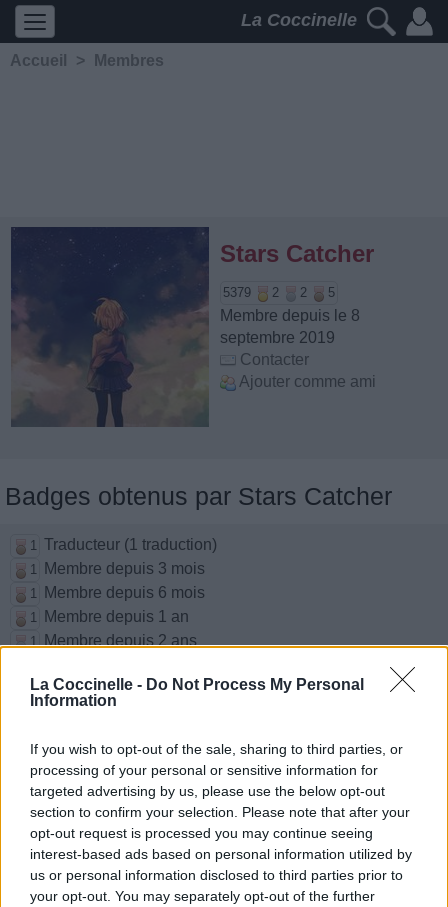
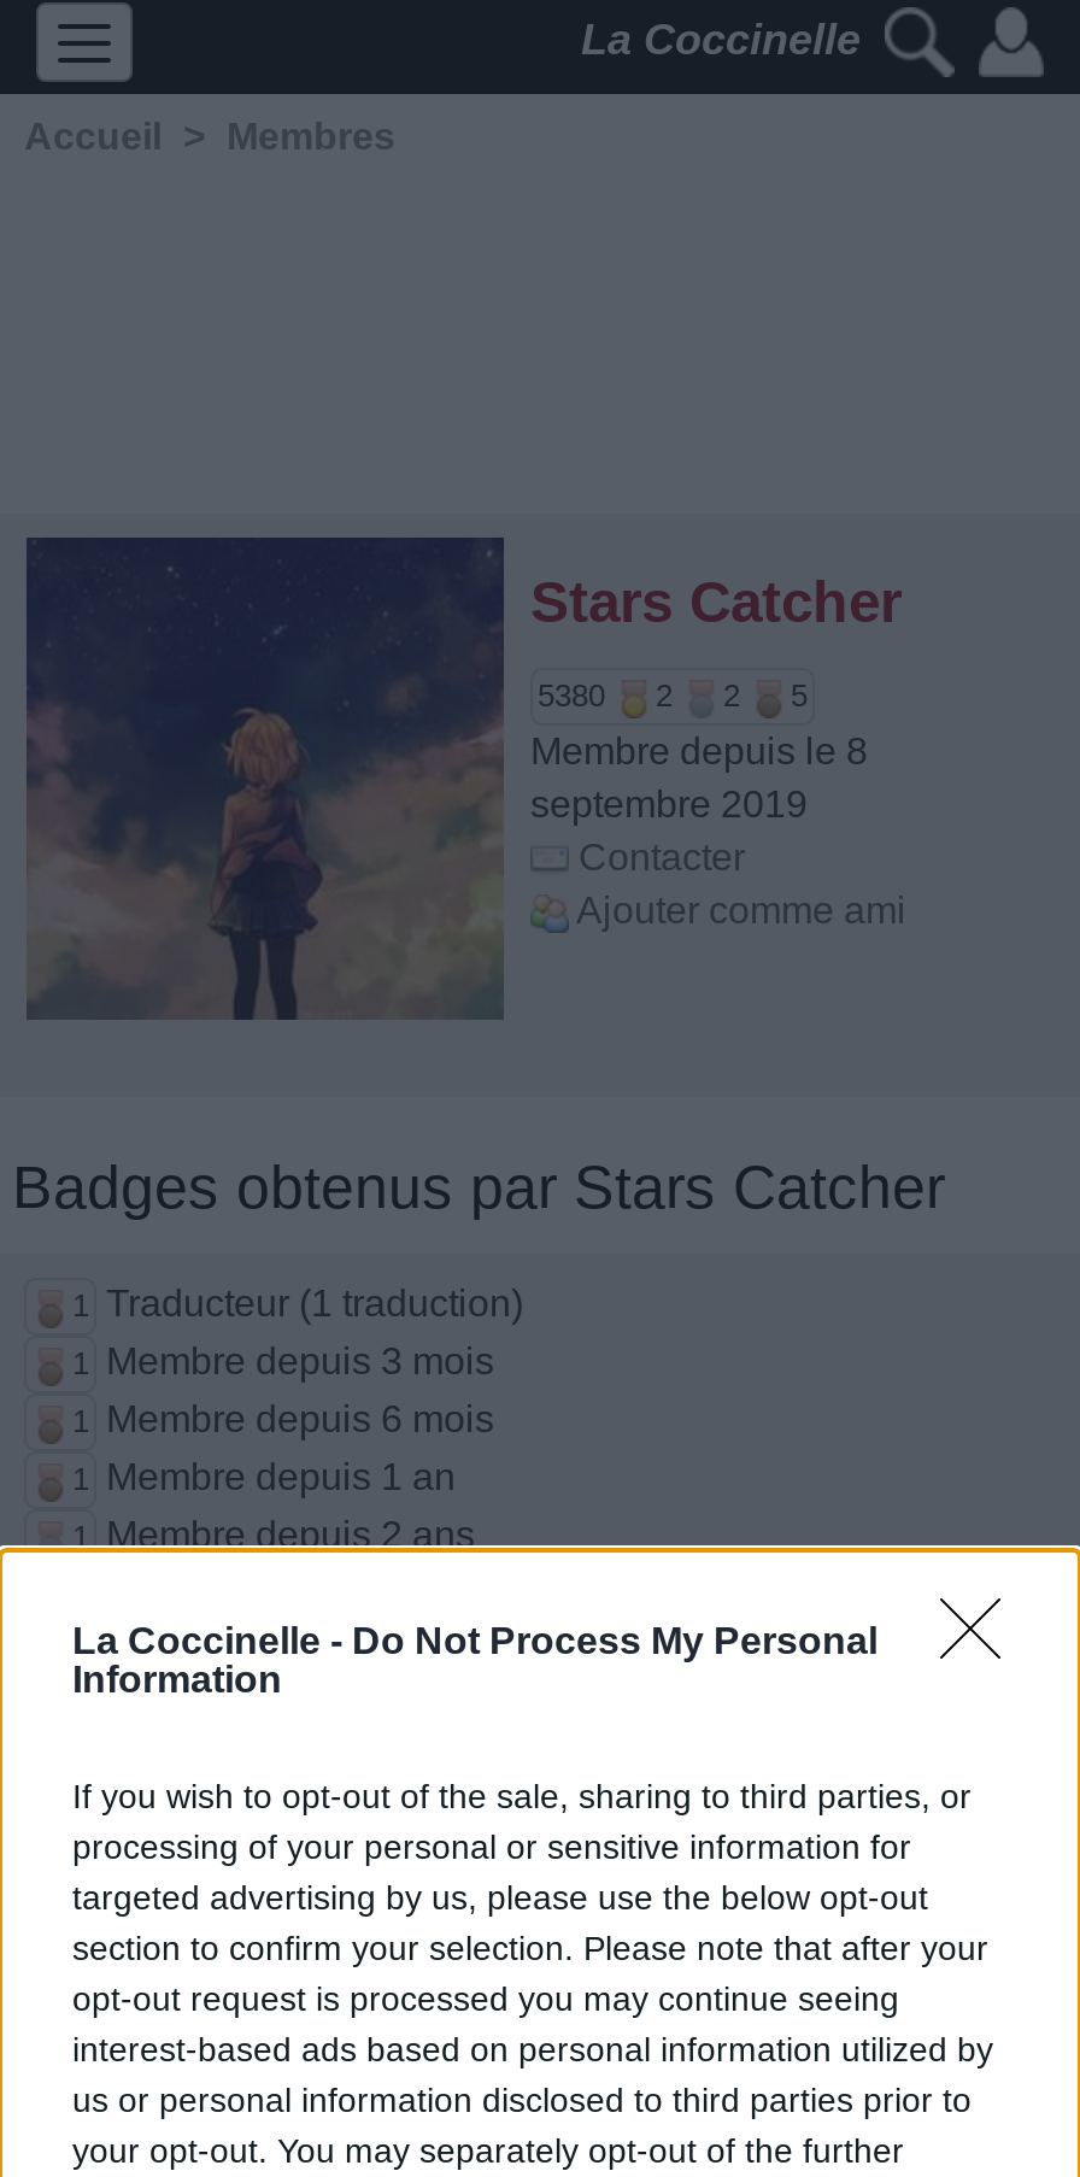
- 5379 2 2 5
+ 5380 2 2 5
